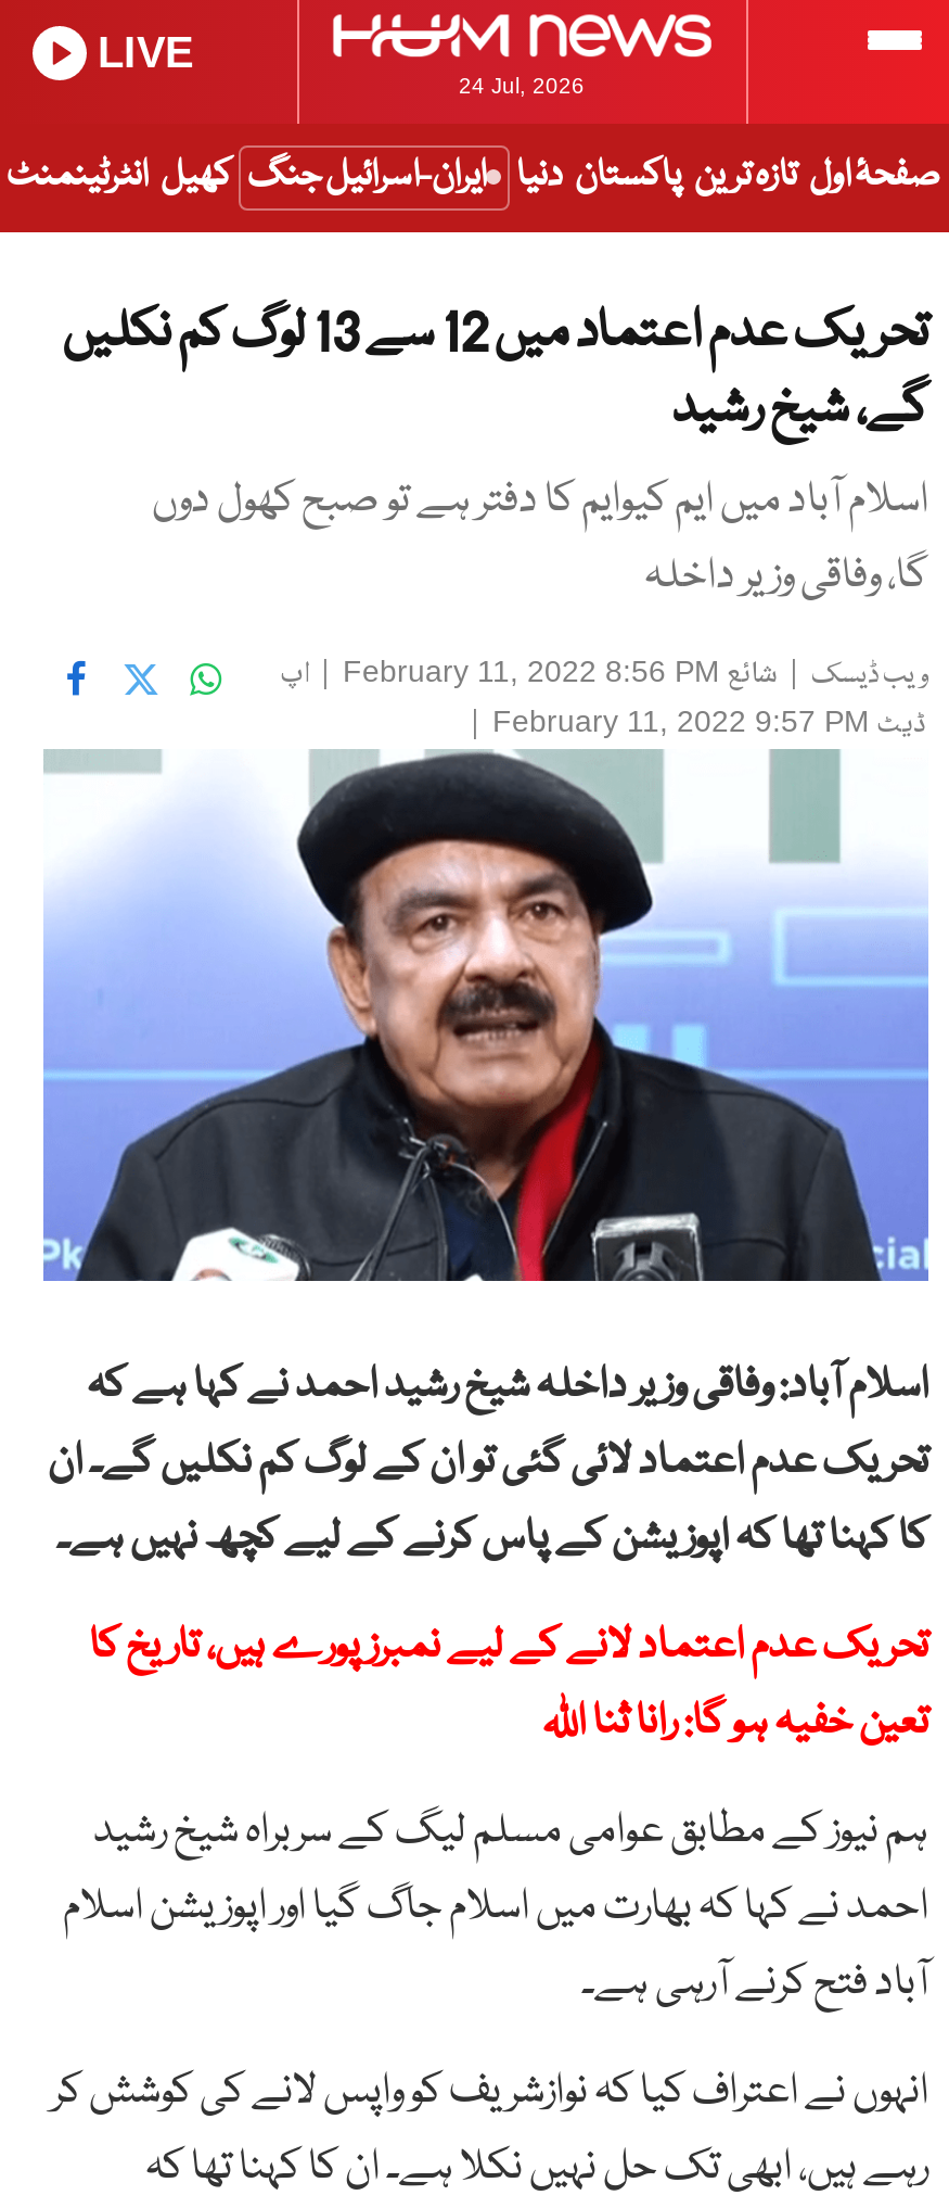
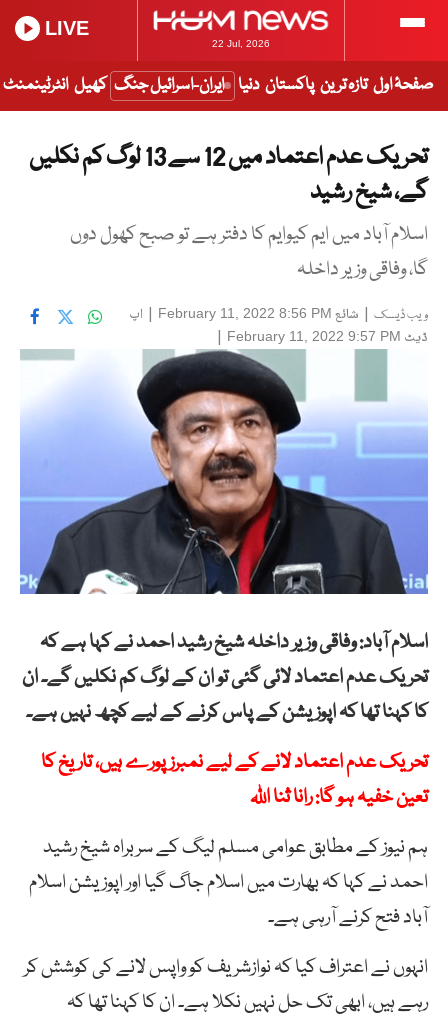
- 24 Jul, 2026
+ 22 Jul, 2026
